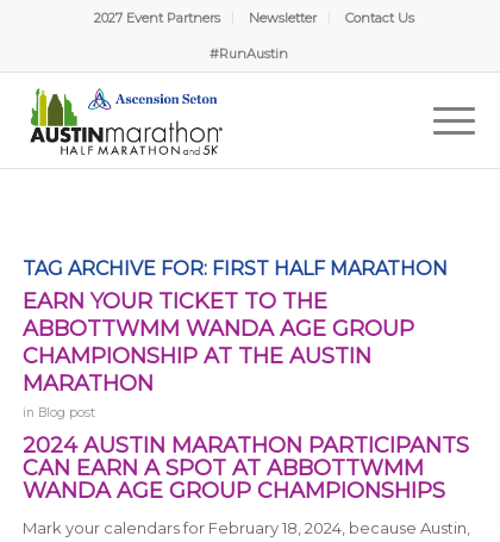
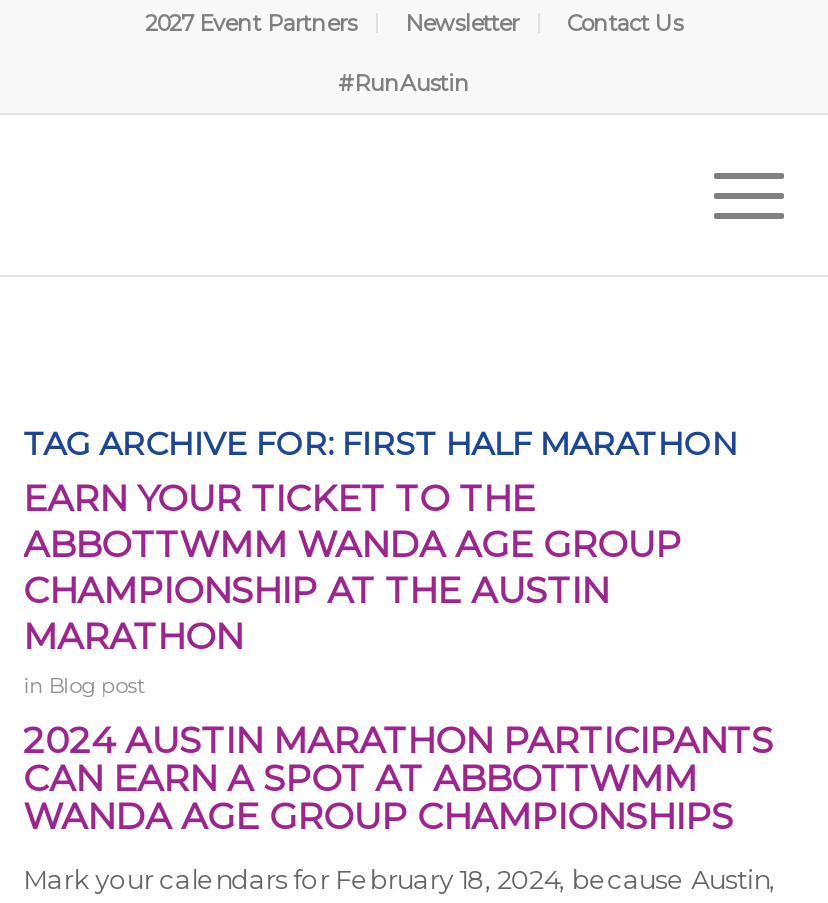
- [image]
